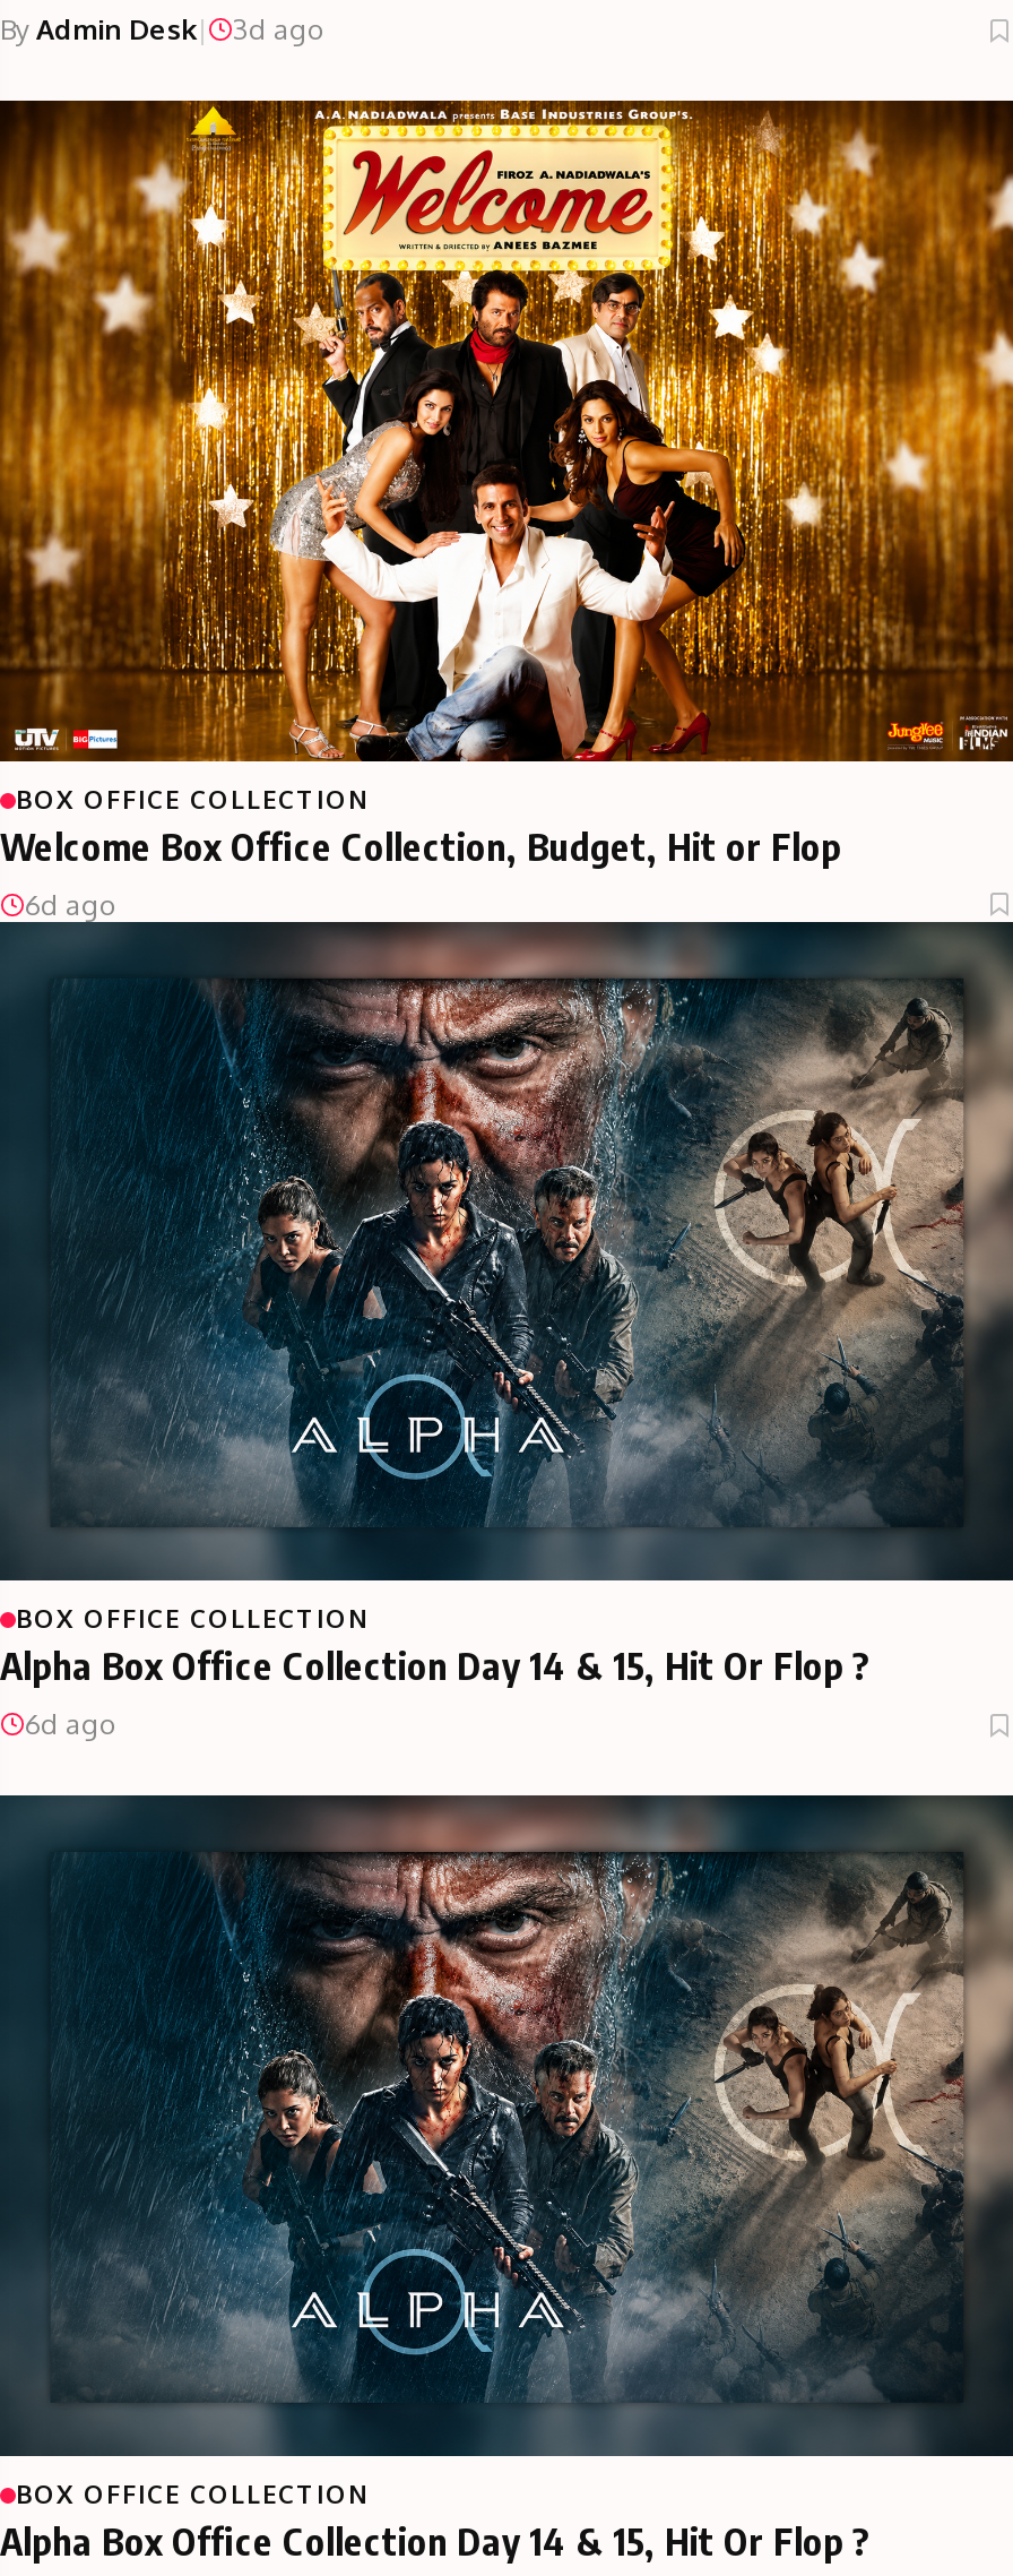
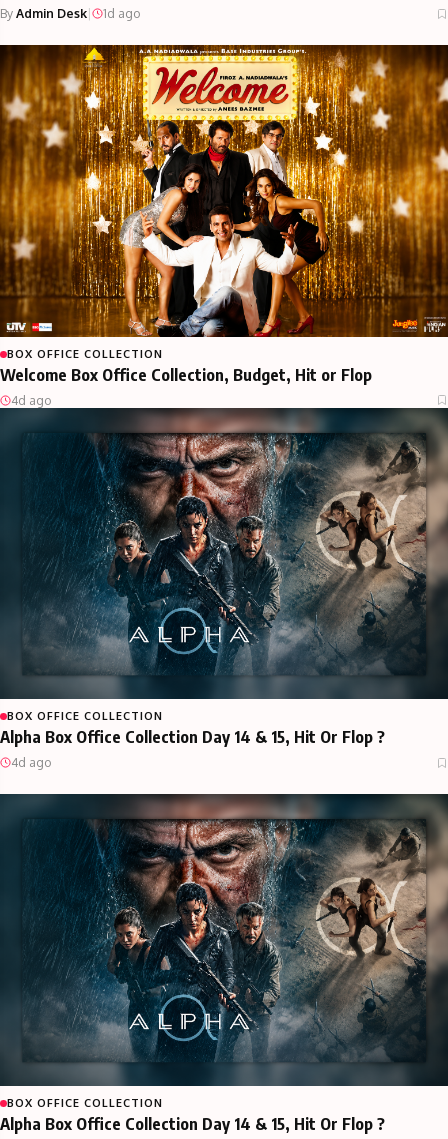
- 3d ago
+ 1d ago

- 6d ago
+ 4d ago

- 6d ago
+ 4d ago
